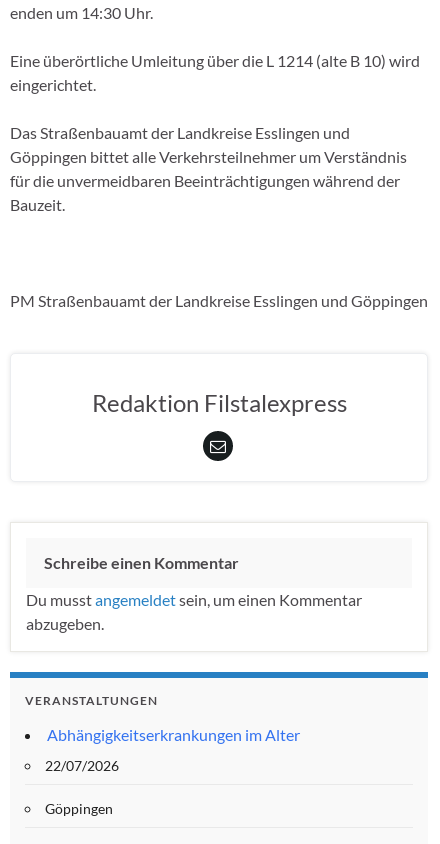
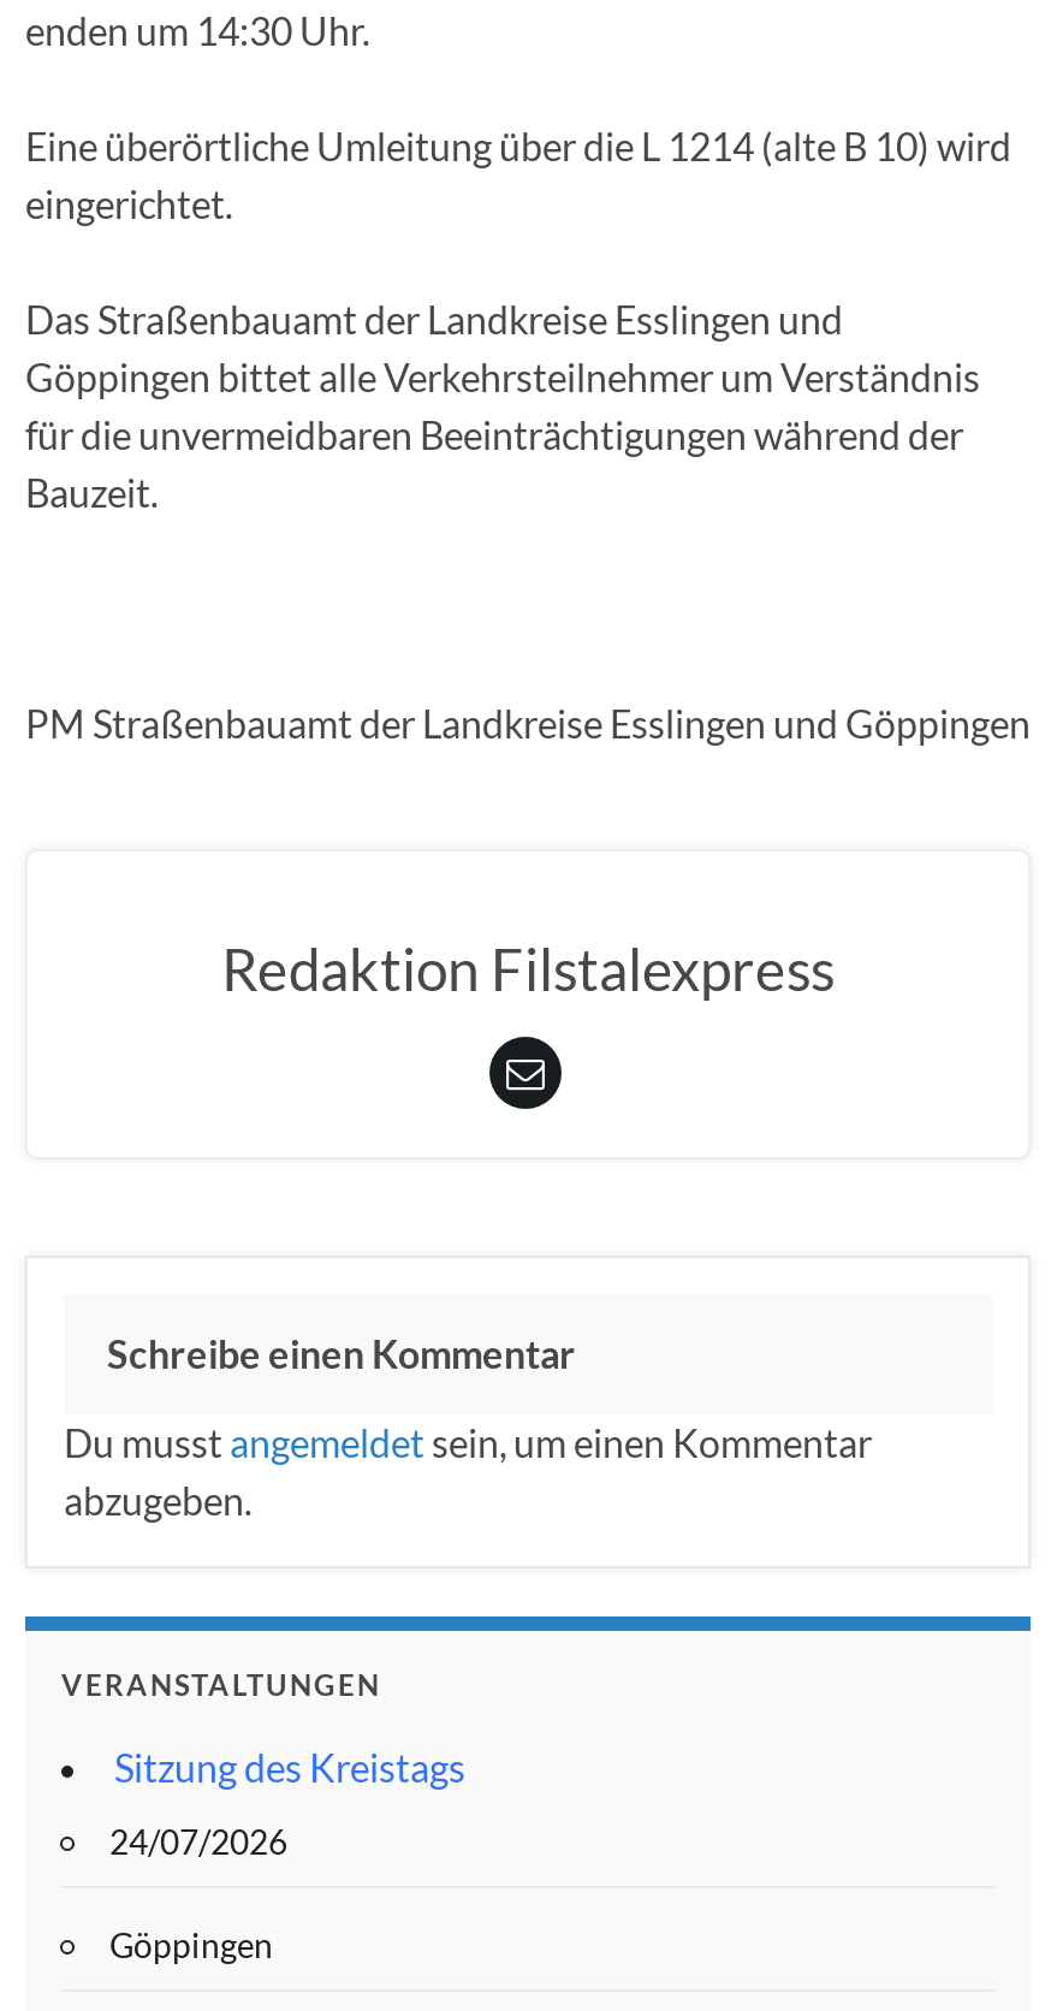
- Abhängigkeitserkrankungen im Alter
+ Sitzung des Kreistags

- 22/07/2026
+ 24/07/2026
